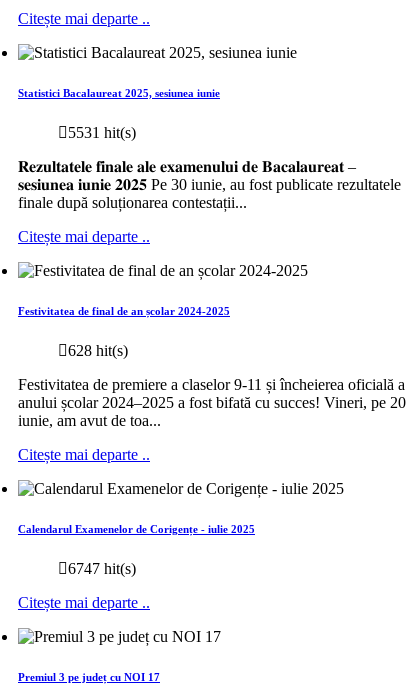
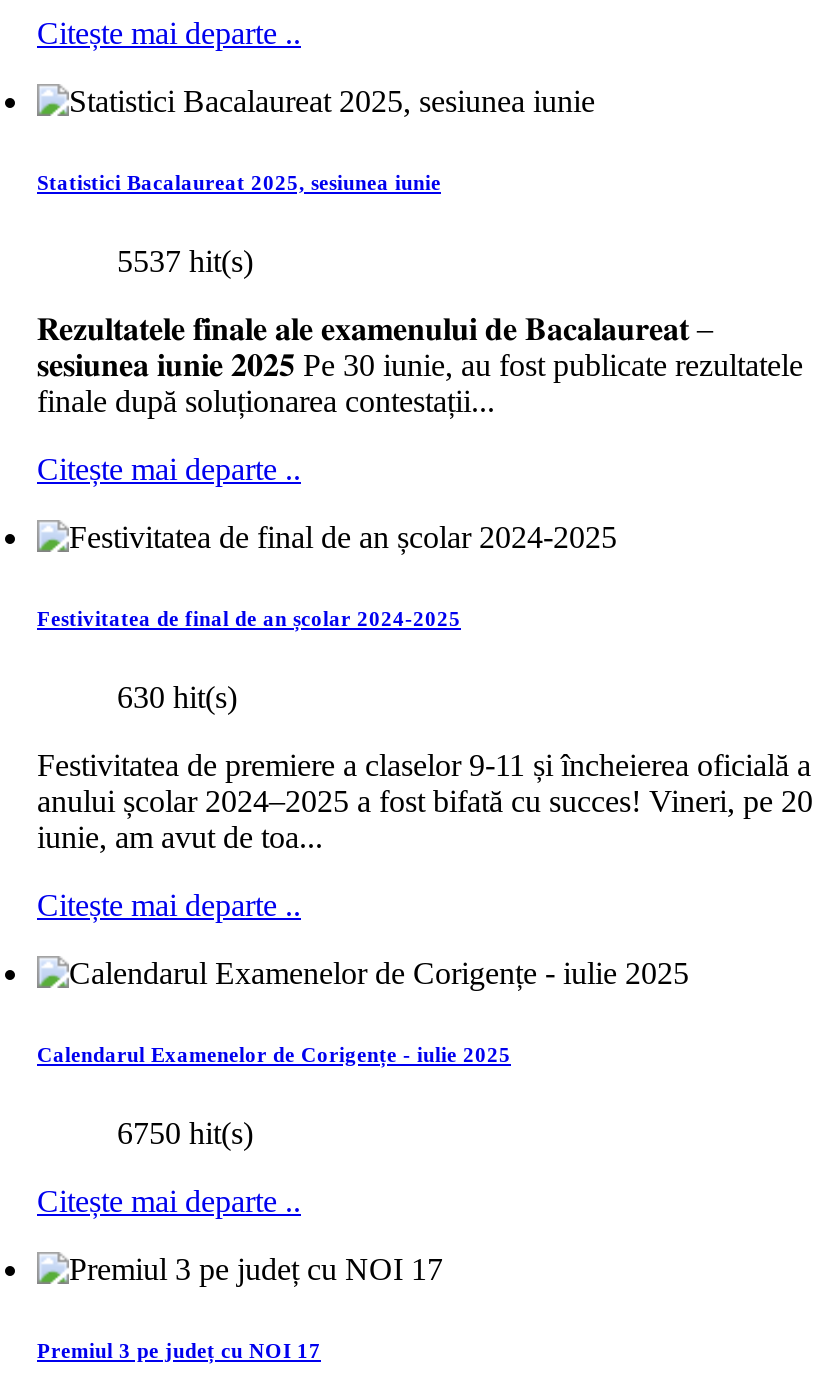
- 5531 hit(s)
+ 5537 hit(s)

- 628 hit(s)
+ 630 hit(s)

- 6747 hit(s)
+ 6750 hit(s)
